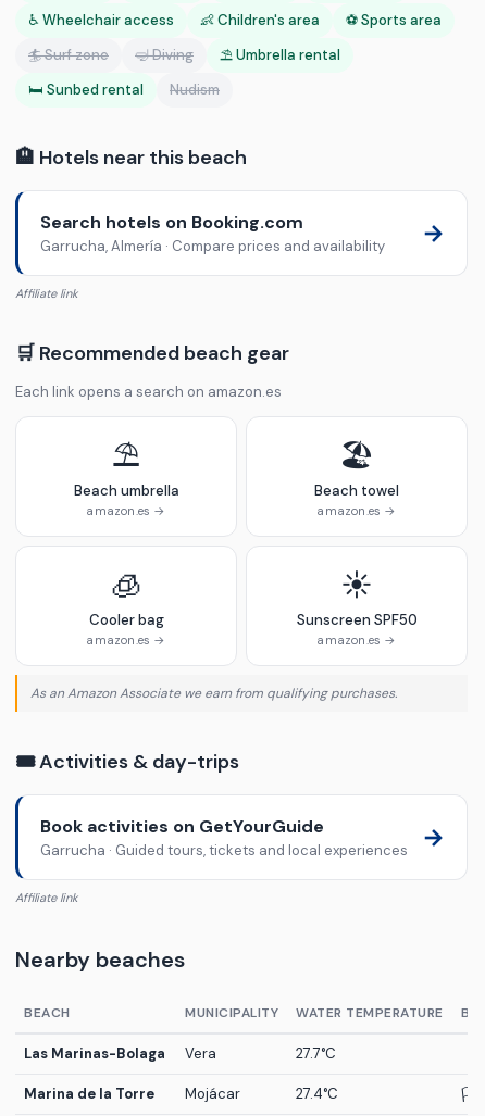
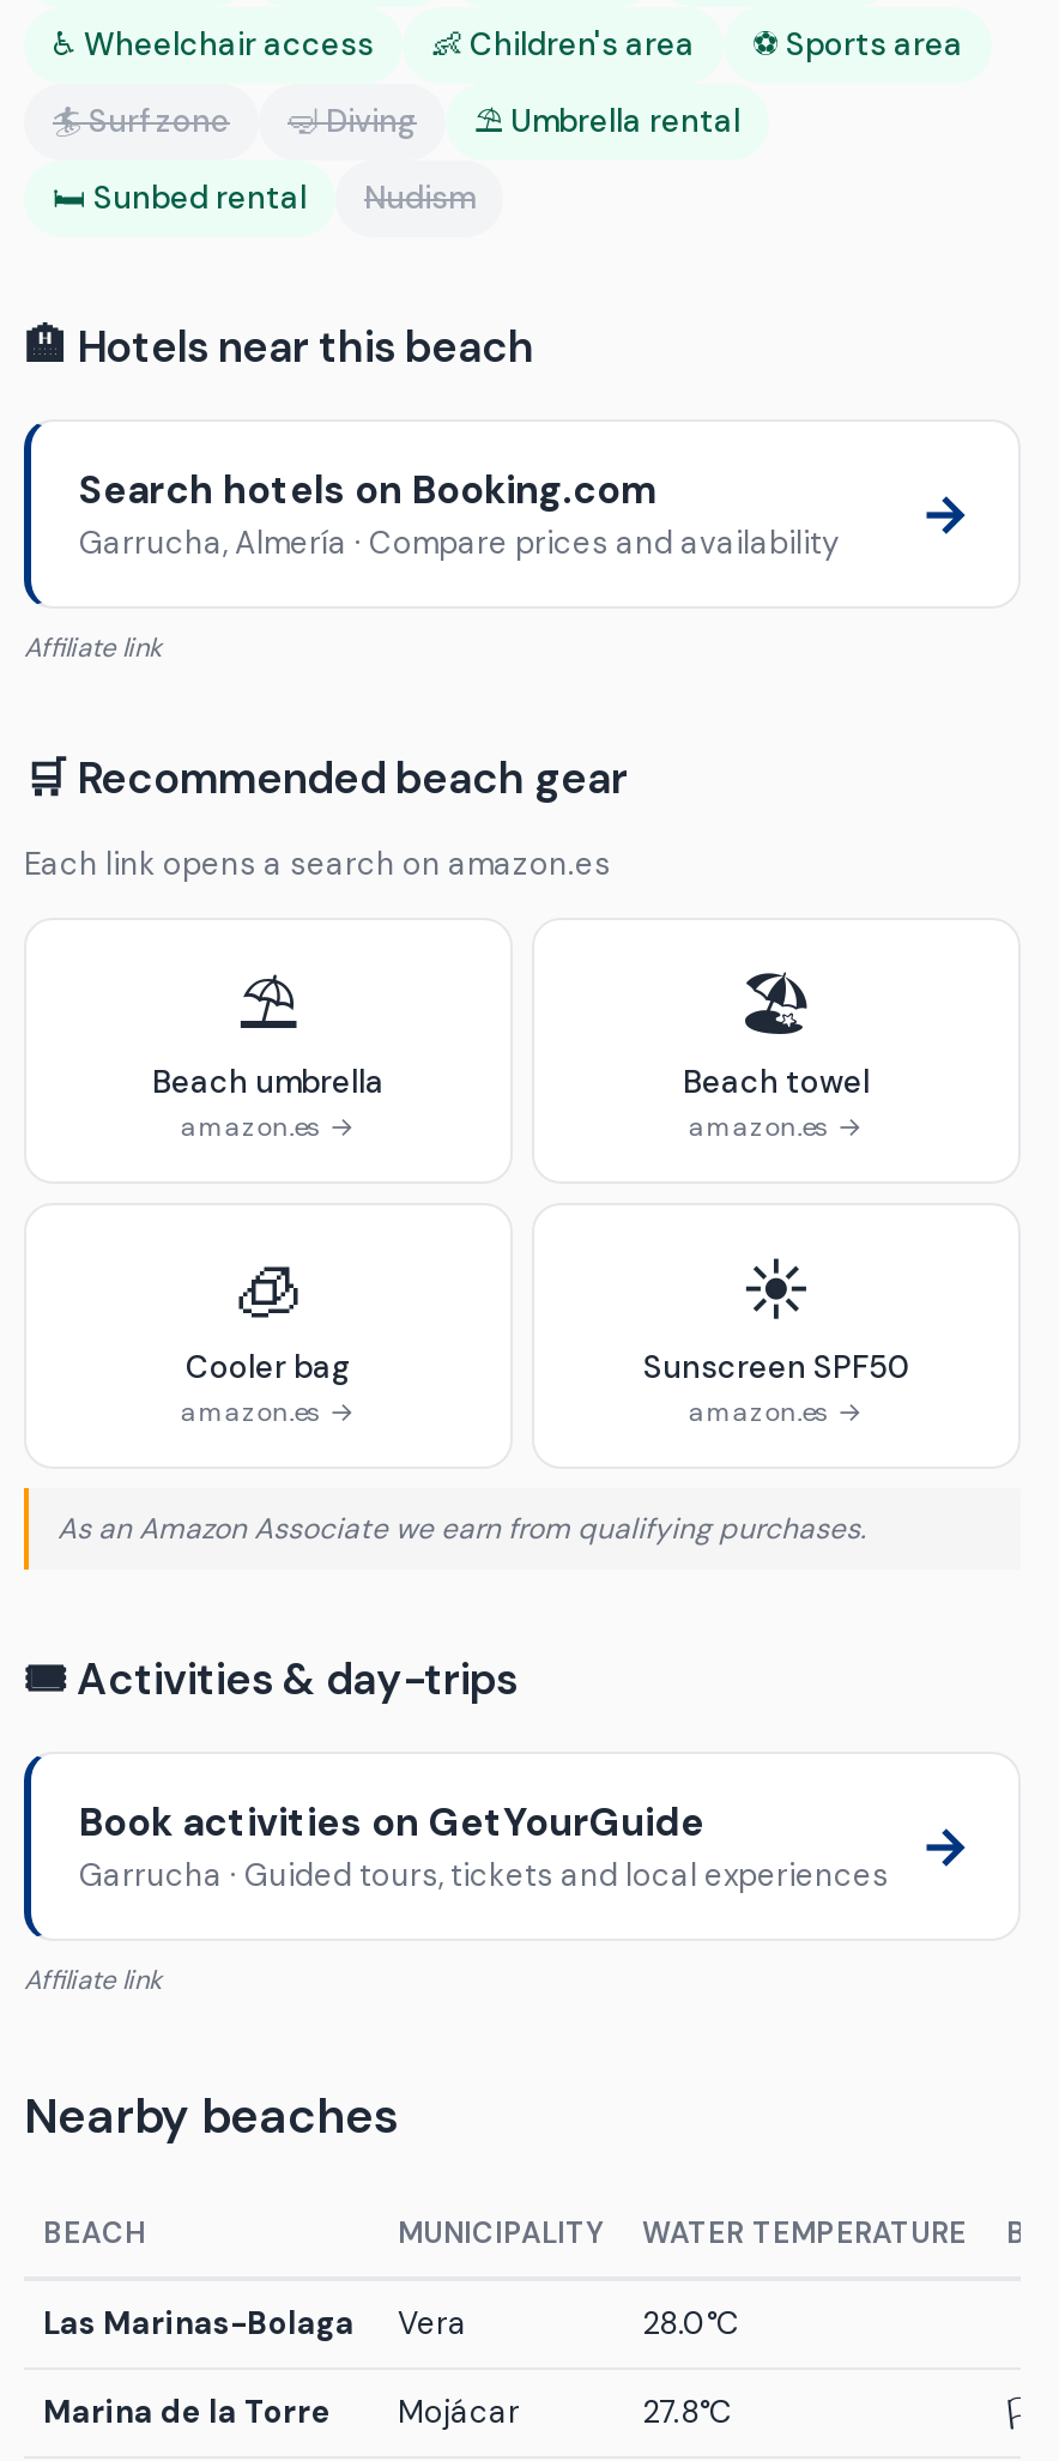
- 27.7°C
+ 28.0°C

- 27.4°C
+ 27.8°C
